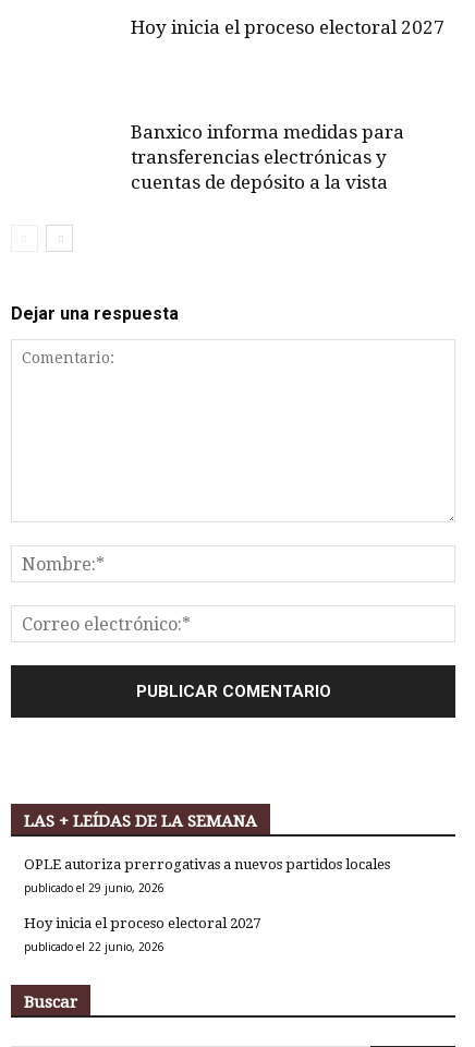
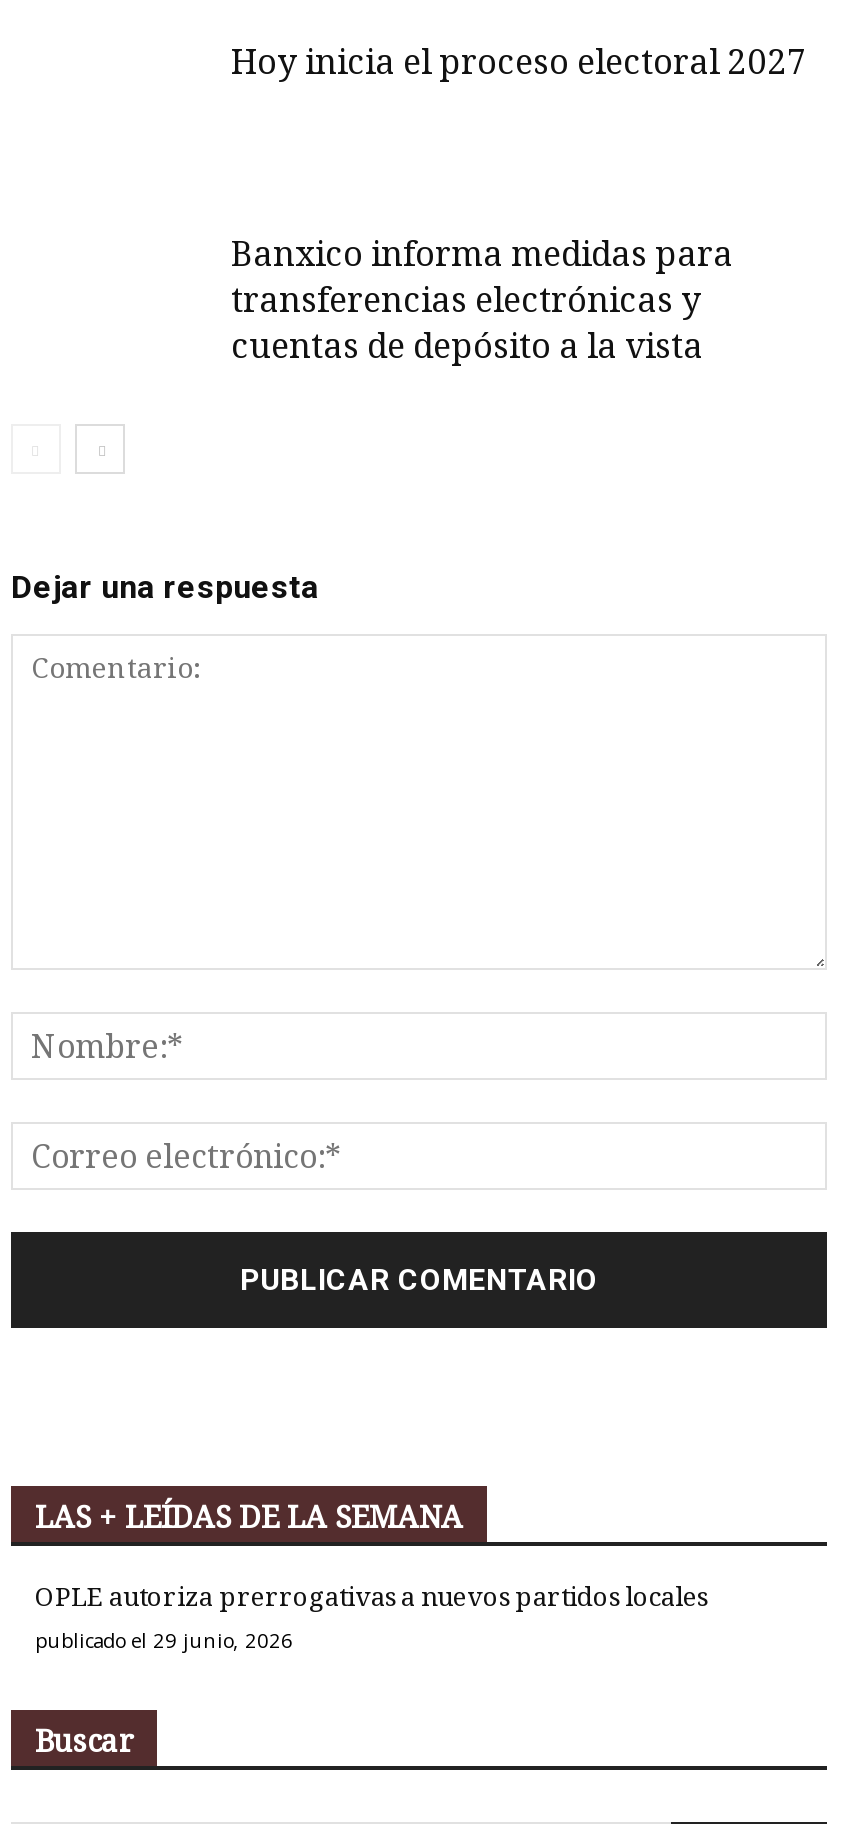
- Hoy inicia el proceso electoral 2027
- publicado el 22 junio, 2026
